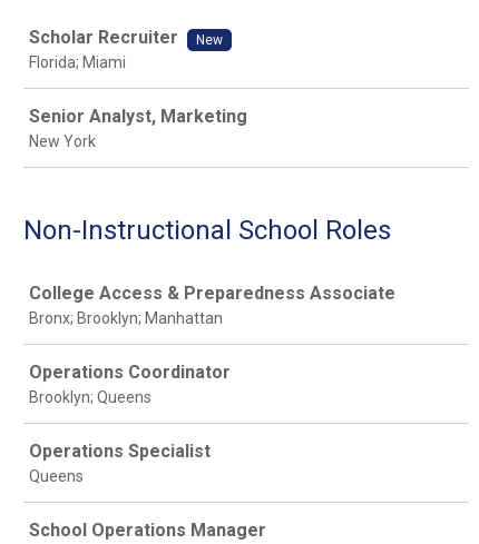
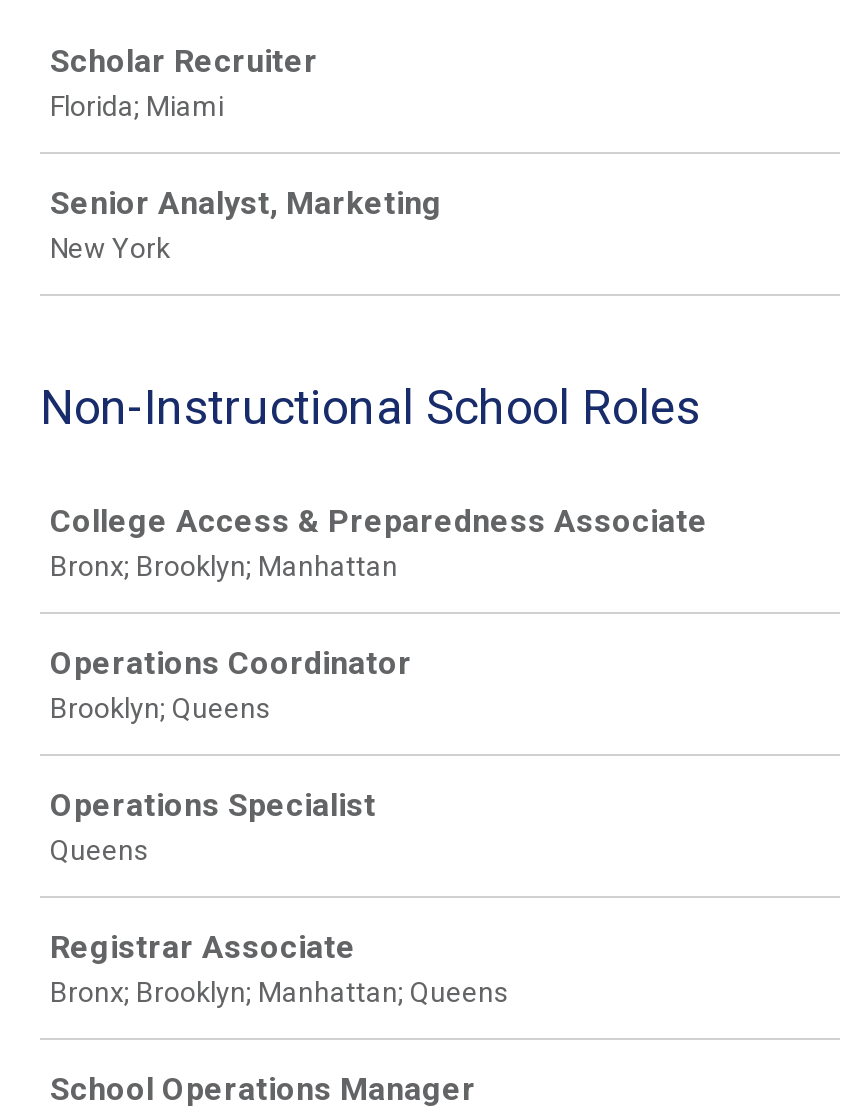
- New

+ Registrar Associate
+ Bronx; Brooklyn; Manhattan; Queens
